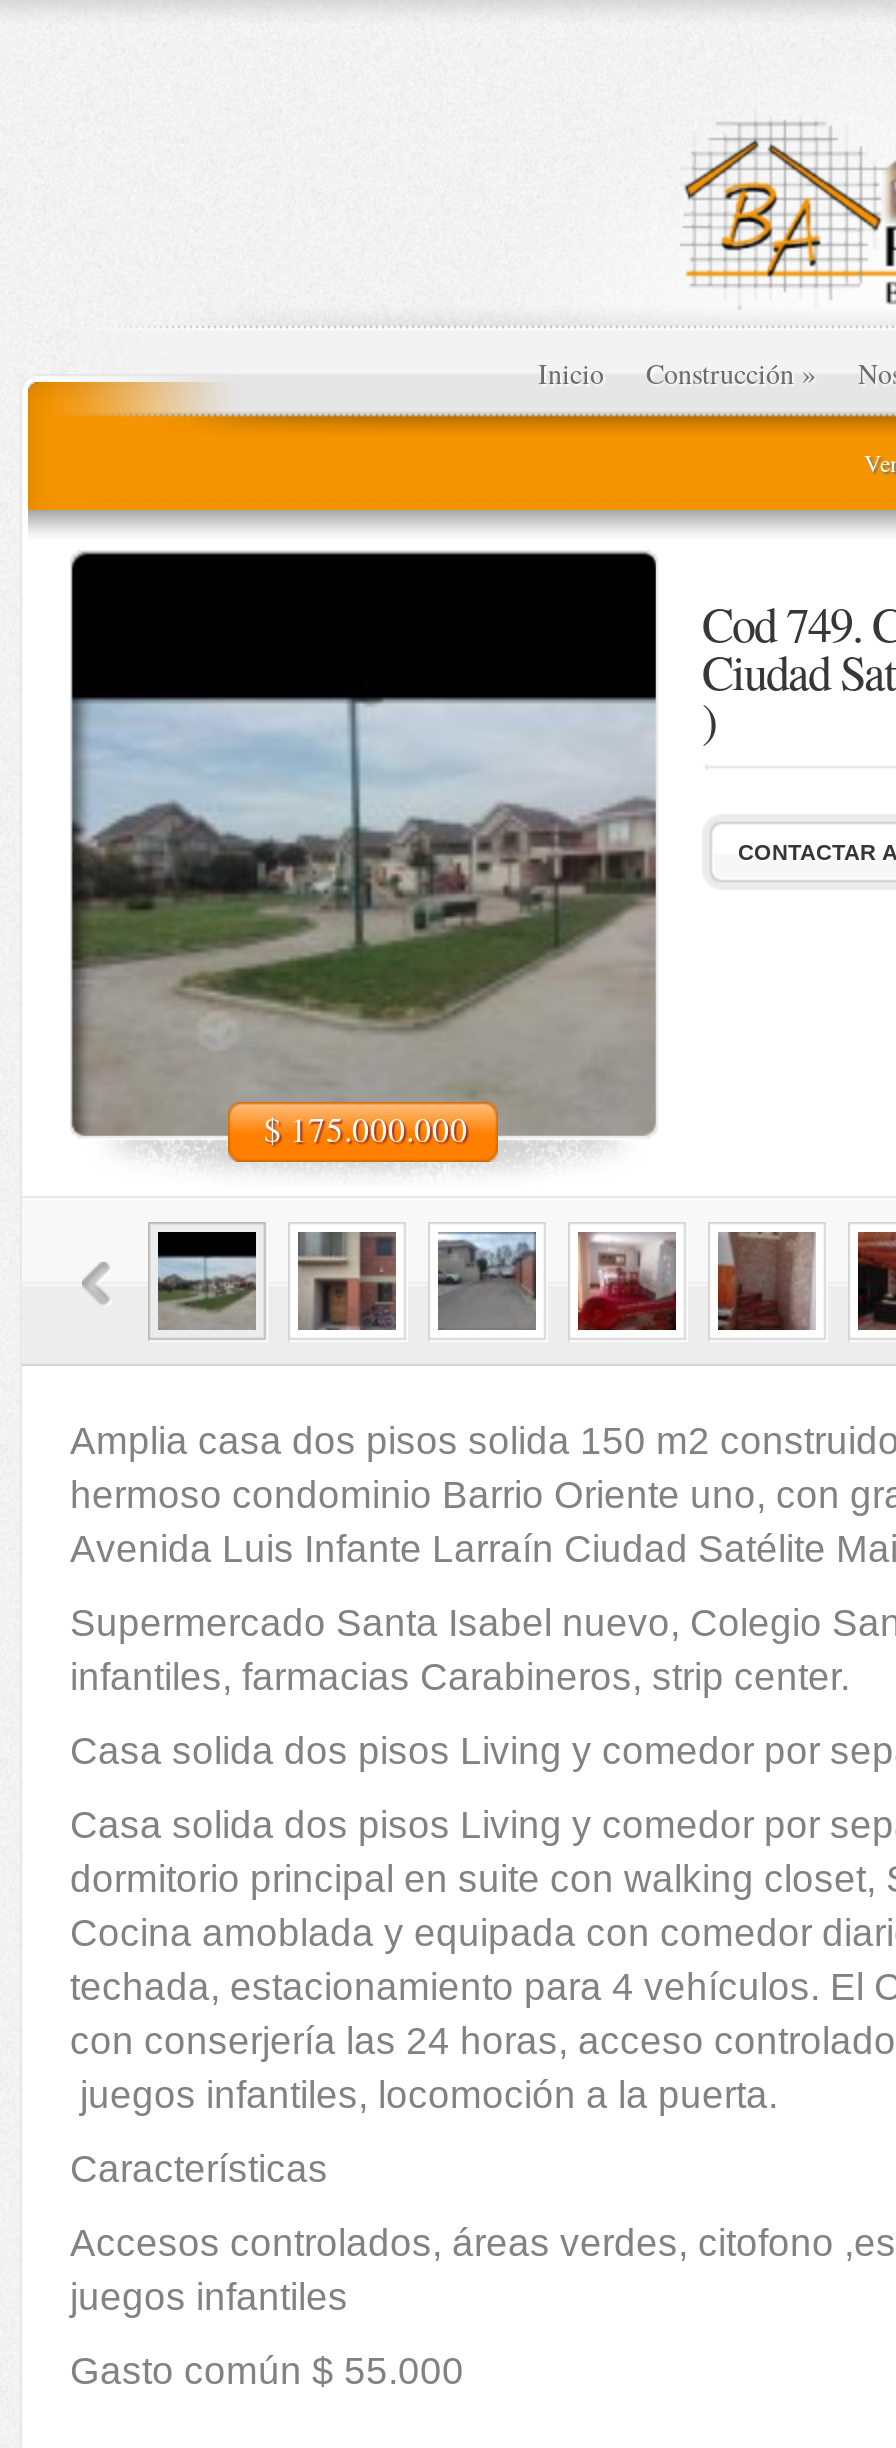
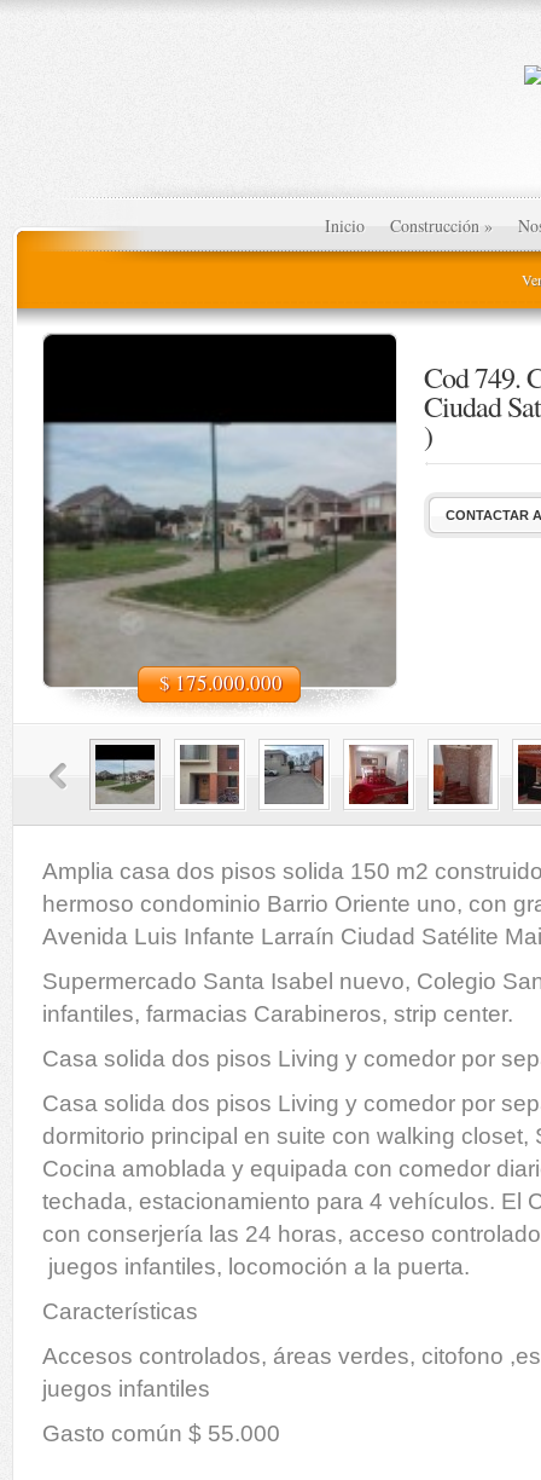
- [image]
